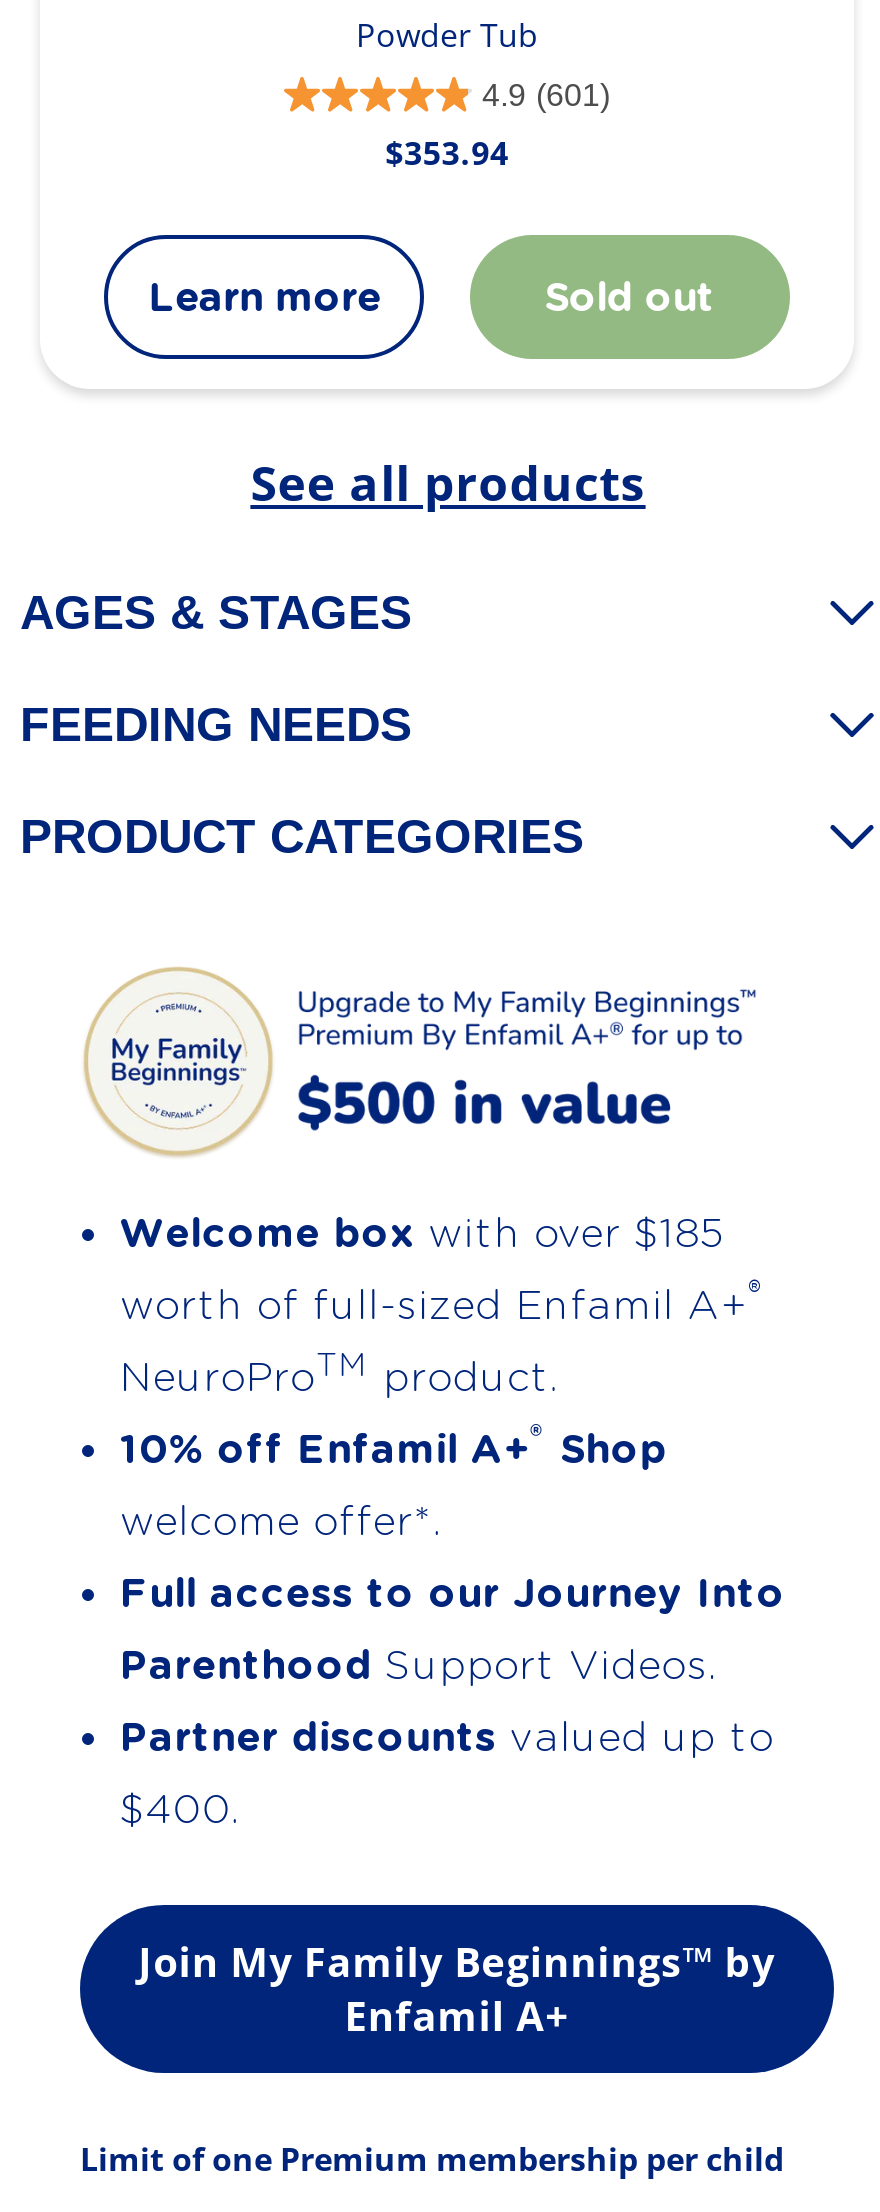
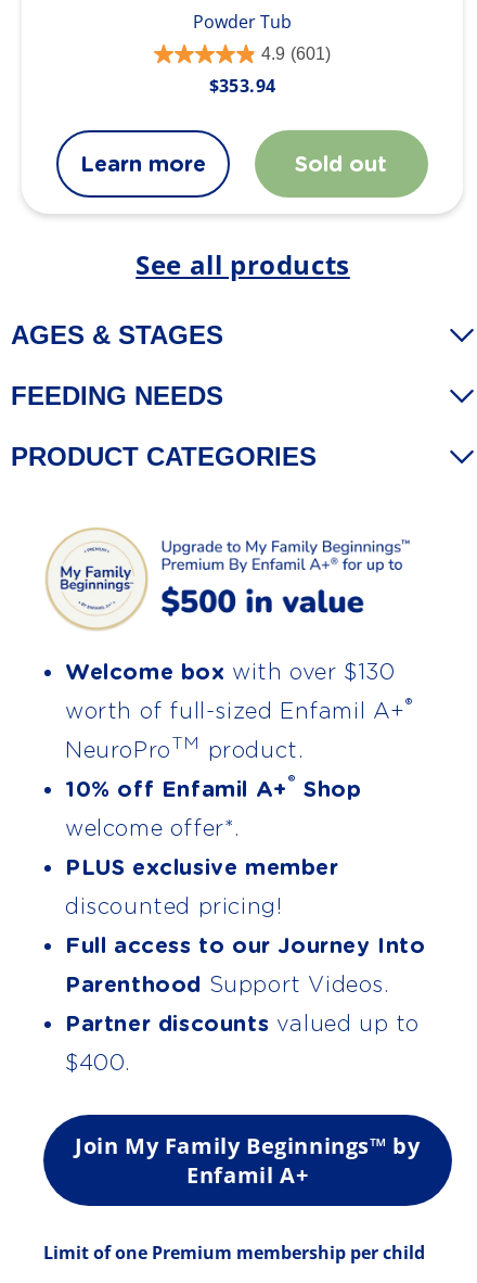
- Welcome box with over $185
+ Welcome box with over $130

+ PLUS exclusive member
+ discounted pricing!
